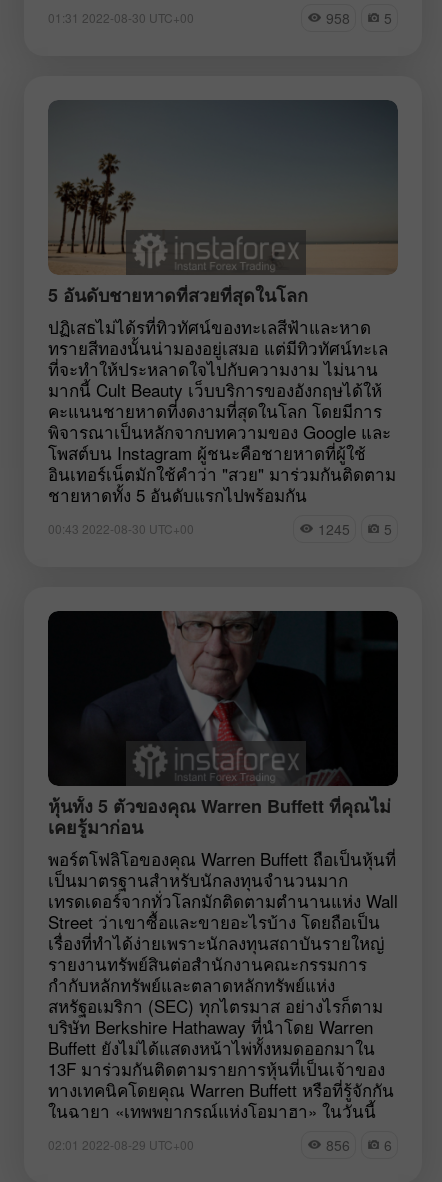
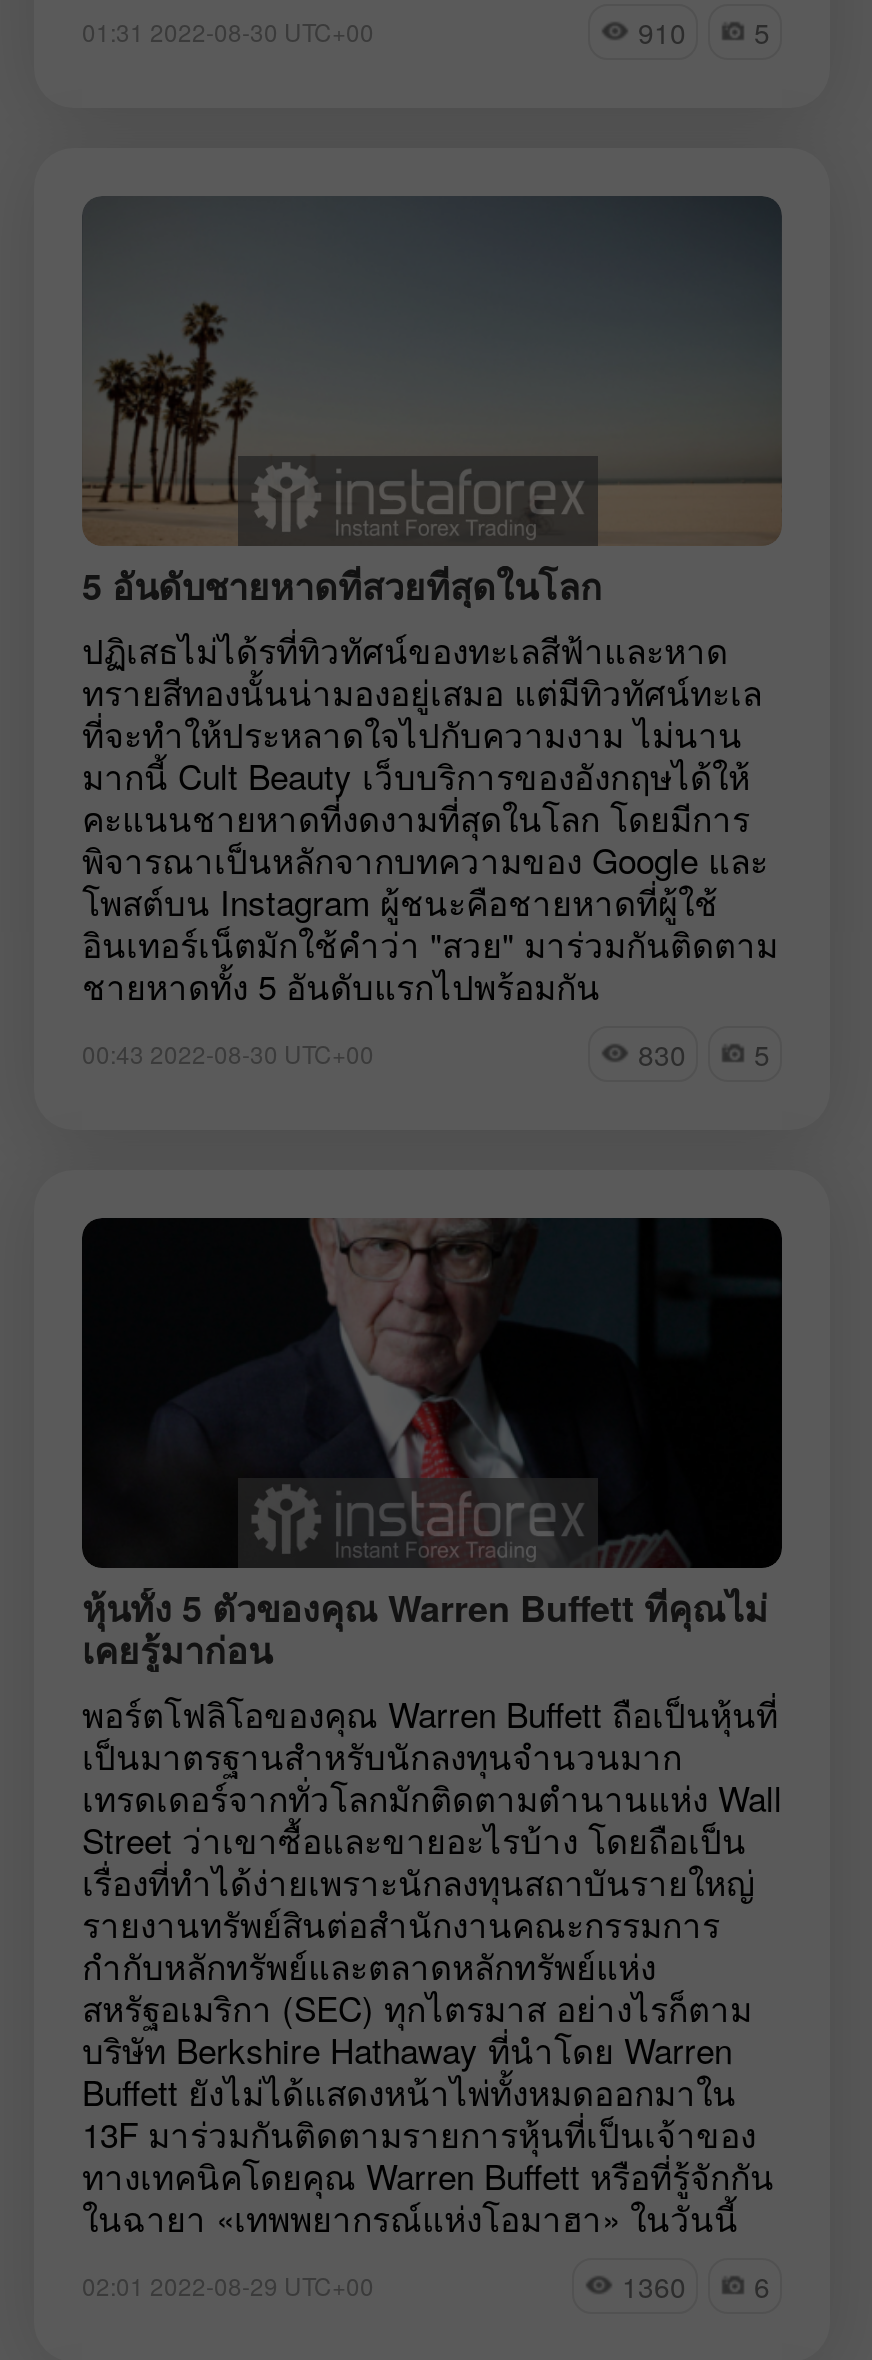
- 958 5
+ 910 5

- 1245 5
+ 830 5

- 856 6
+ 1360 6
